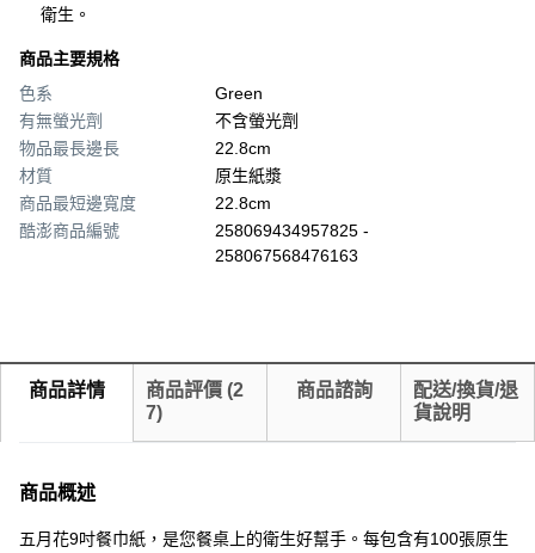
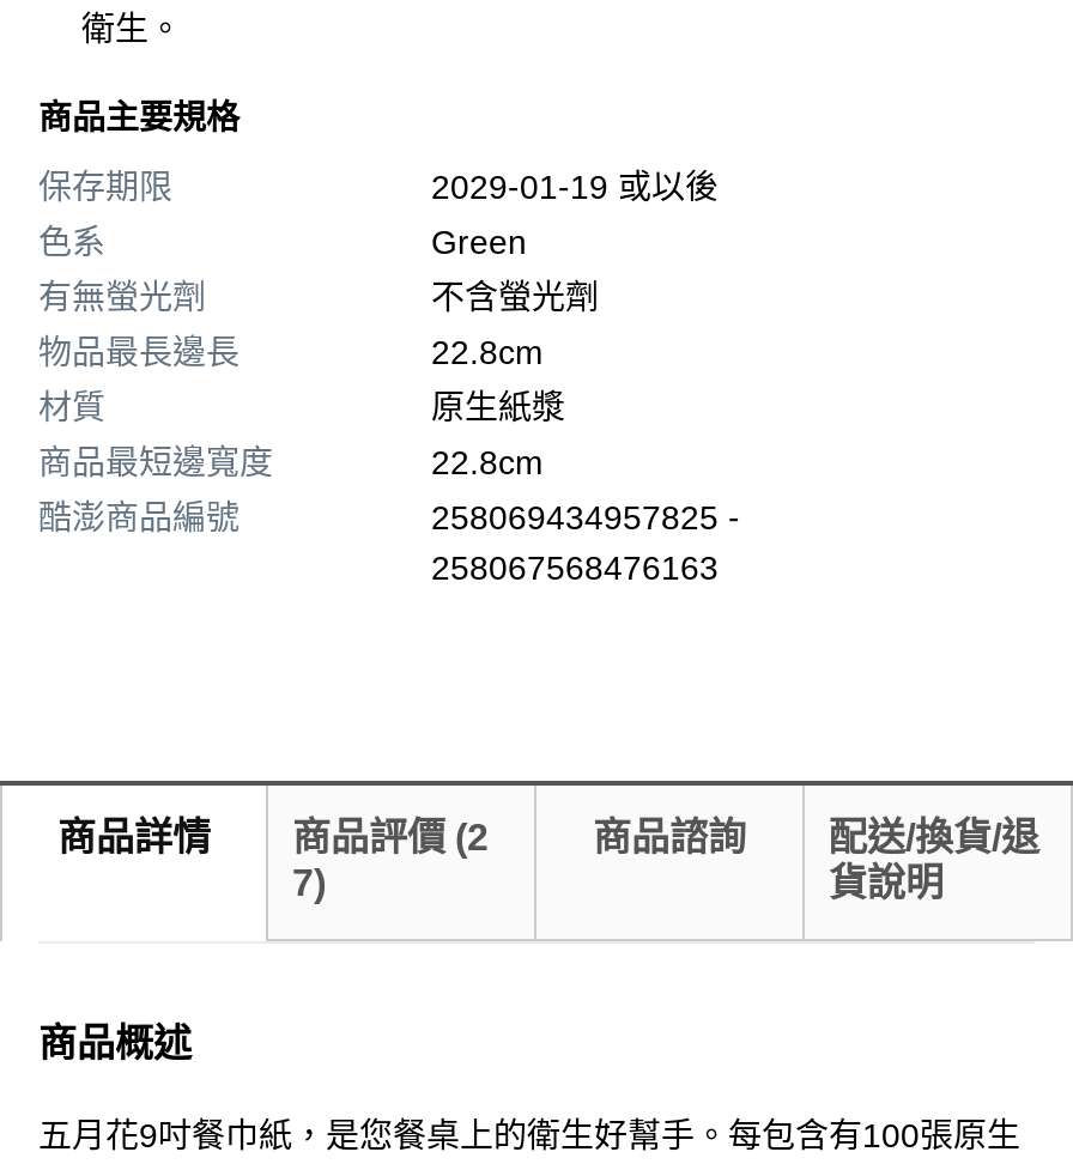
+ 保存期限
+ 2029-01-19 或以後
